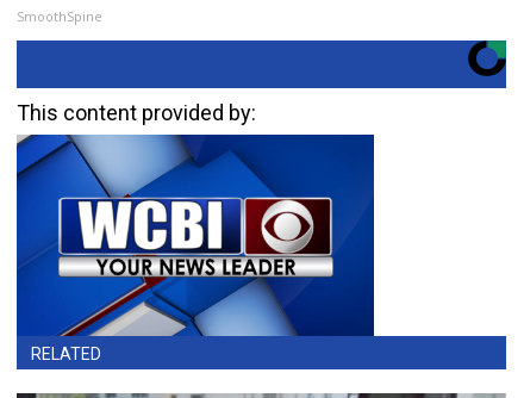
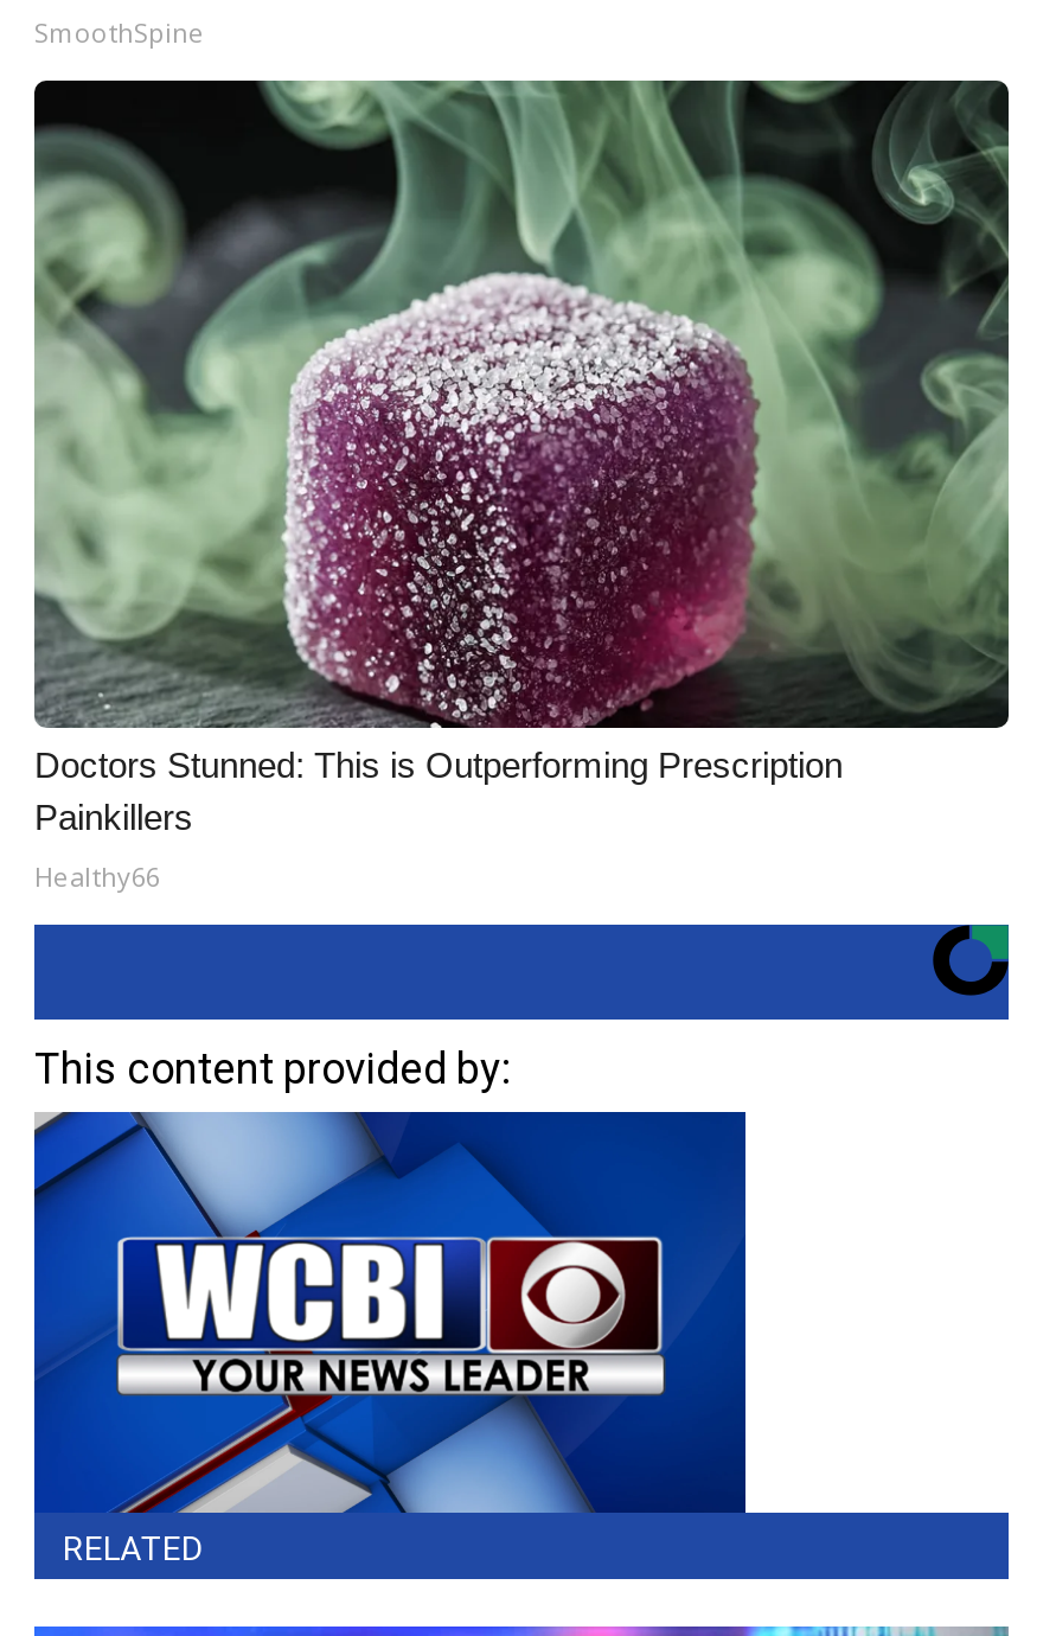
+ [image]
+ Doctors Stunned: This is Outperforming Prescription
+ Painkillers
+ Healthy66
